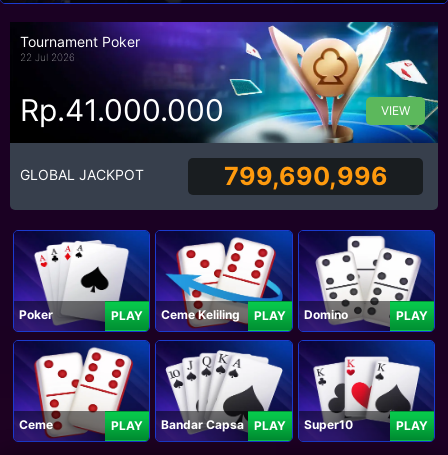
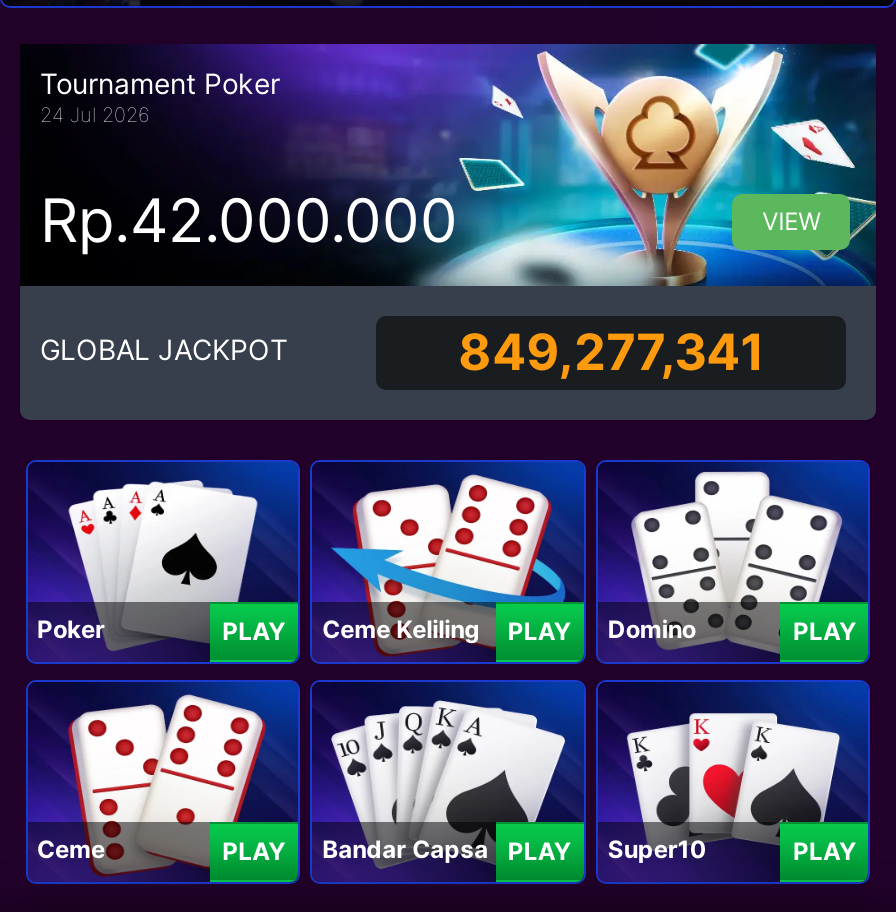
- 22 Jul 2026
+ 24 Jul 2026

- Rp.41.000.000
+ Rp.42.000.000

- 799,690,996
+ 849,277,341
